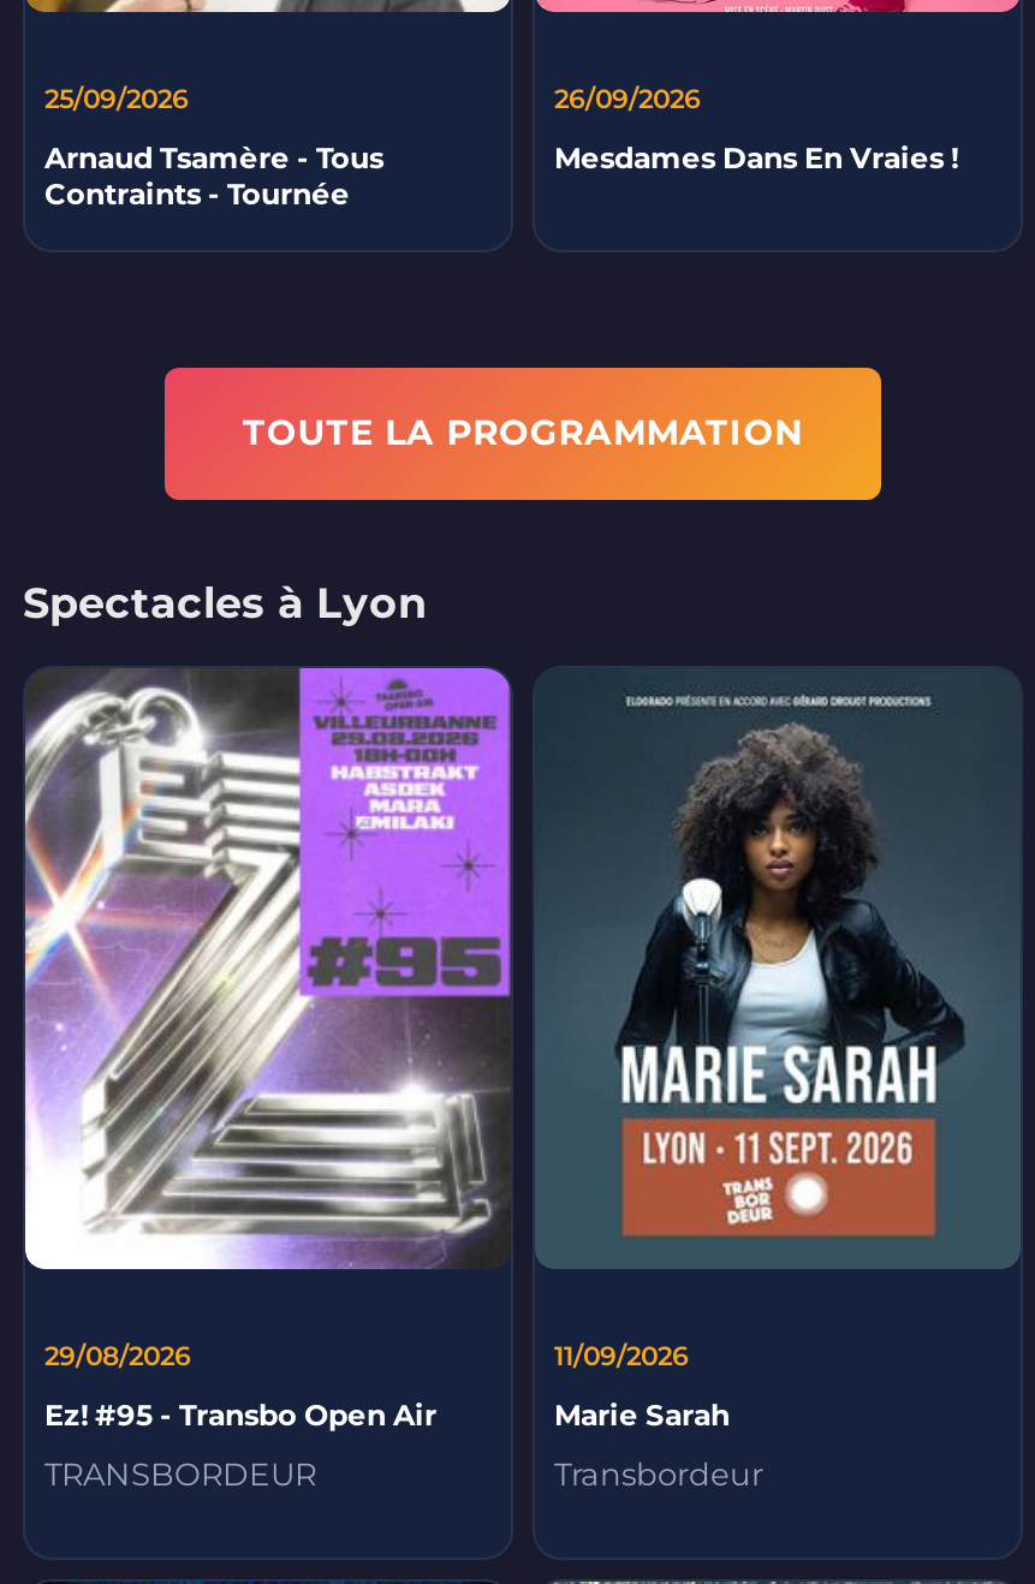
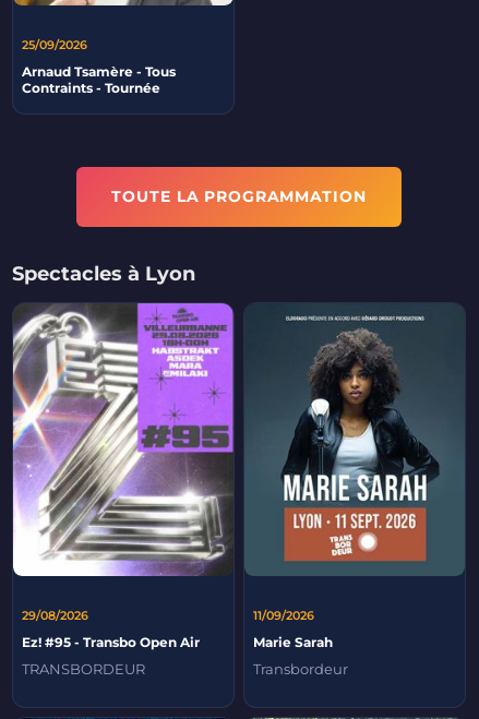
- 26/09/2026
- Mesdames Dans En Vraies !
